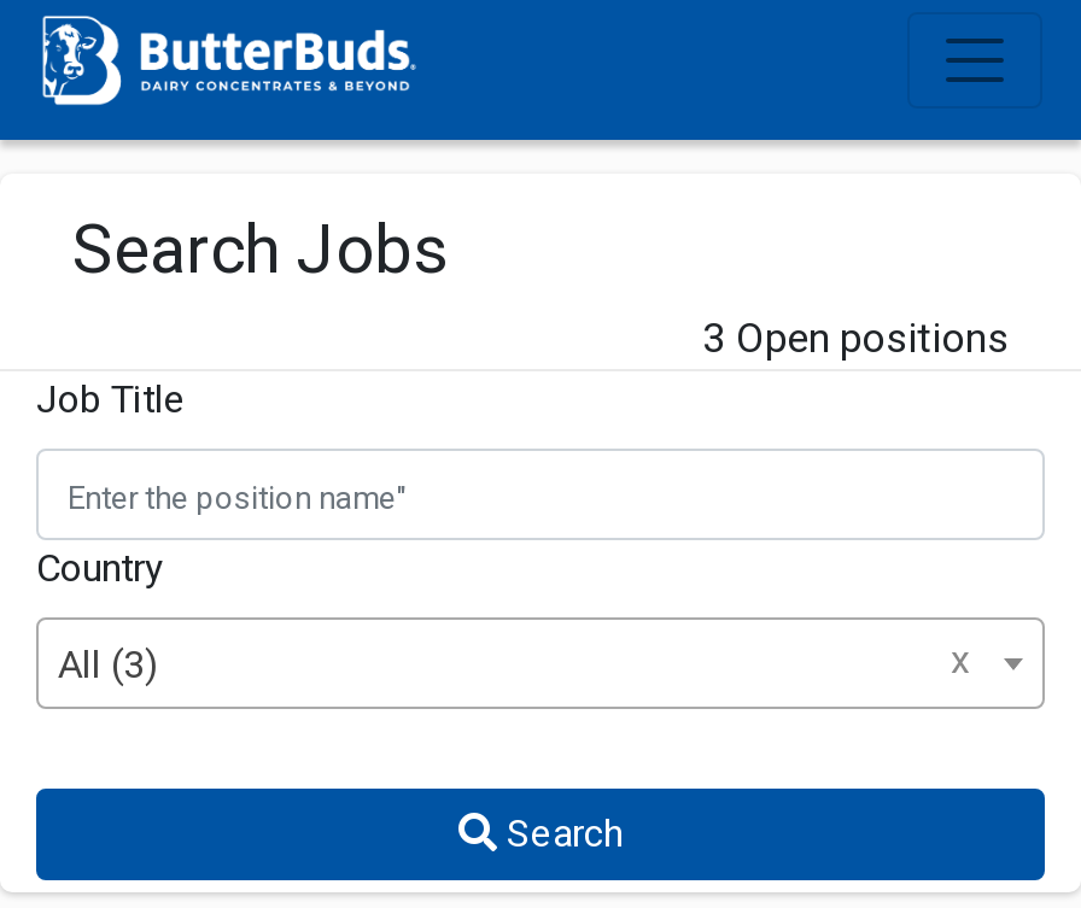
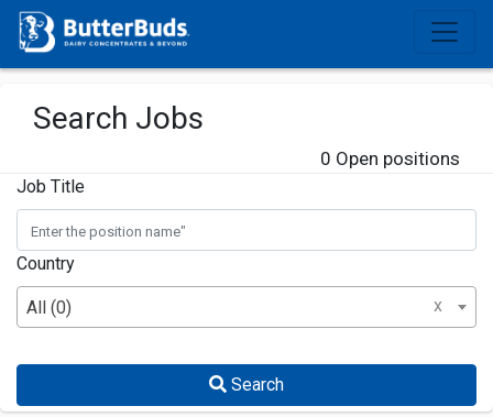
- 3 Open positions
+ 0 Open positions

- All (3)
+ All (0)
